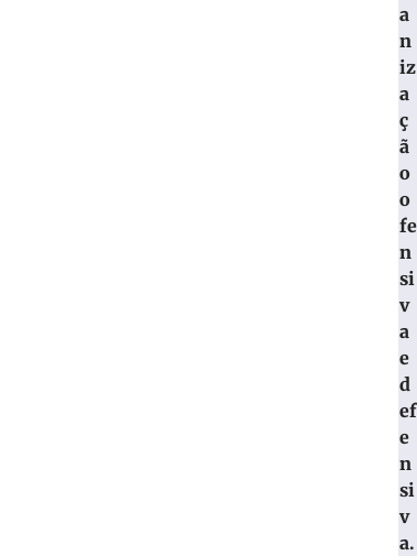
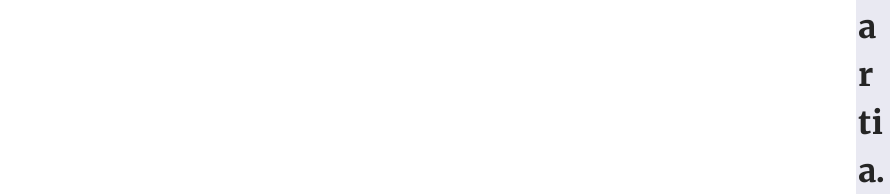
- n
- iz
- a
- ç
- ã
- o
- o
- fe
- n
- si
- v
- a
- e
- d
- ef
- e
- n
- si
- v
+ r
+ ti
